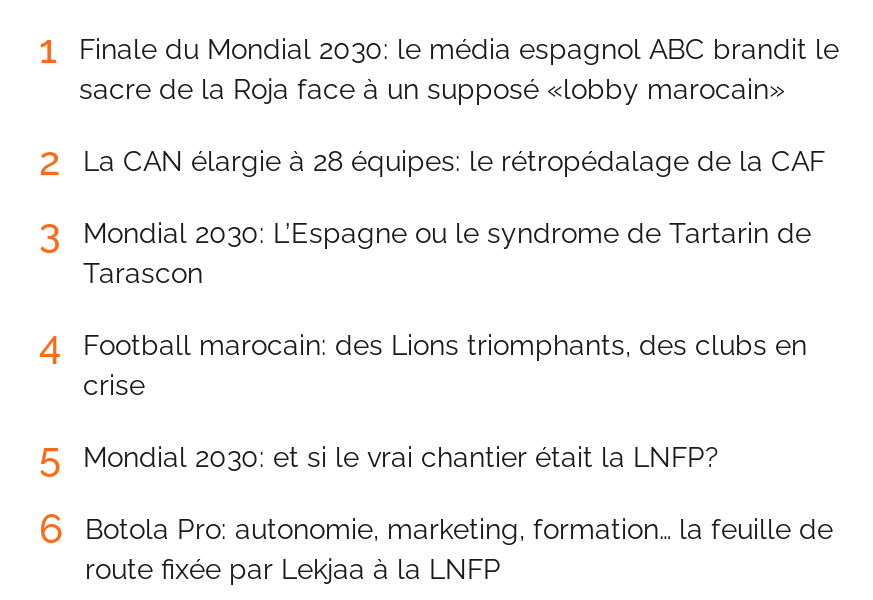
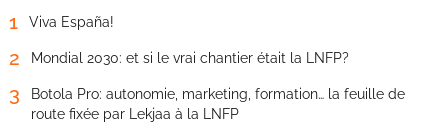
- Finale du Mondial 2030: le média espagnol ABC brandit le
- sacre de la Roja face à un supposé «lobby marocain»
+ Viva España!

- La CAN élargie à 28 équipes: le rétropédalage de la CAF
- 3
- Mondial 2030: L’Espagne ou le syndrome de Tartarin de
- Tarascon
- 4
- Football marocain: des Lions triomphants, des clubs en
- crise
- 5

- 6 Botola Pro: autonomie, marketing, formation… la feuille de
+ 3 Botola Pro: autonomie, marketing, formation… la feuille de
